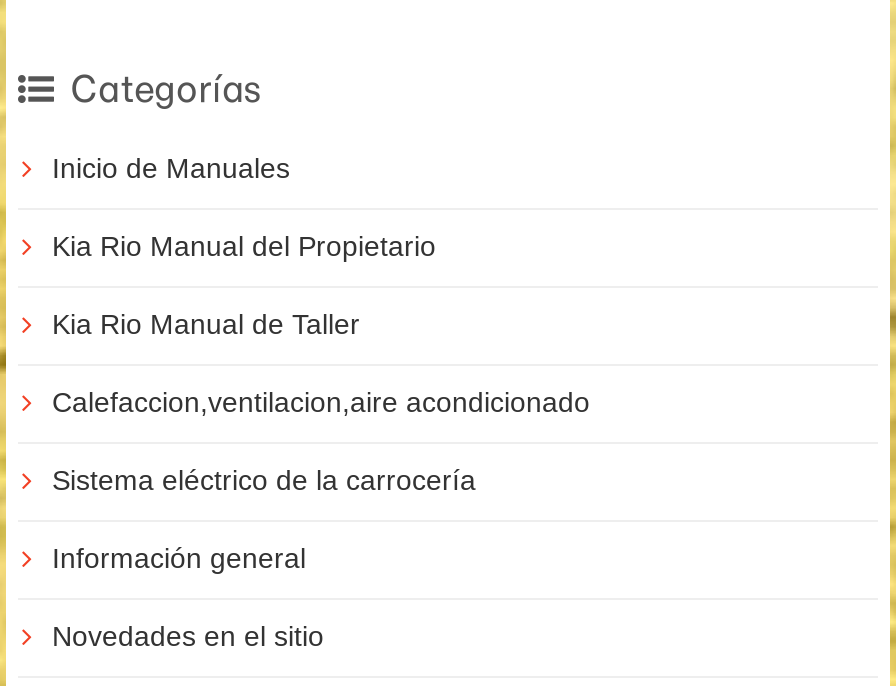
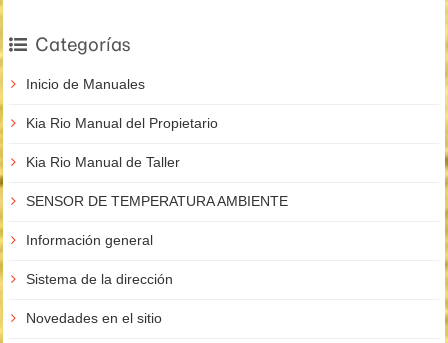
- Calefaccion,ventilacion,aire acondicionado
- Sistema eléctrico de la carrocería
+ SENSOR DE TEMPERATURA AMBIENTE

moved up: Información general

+ Sistema de la dirección
